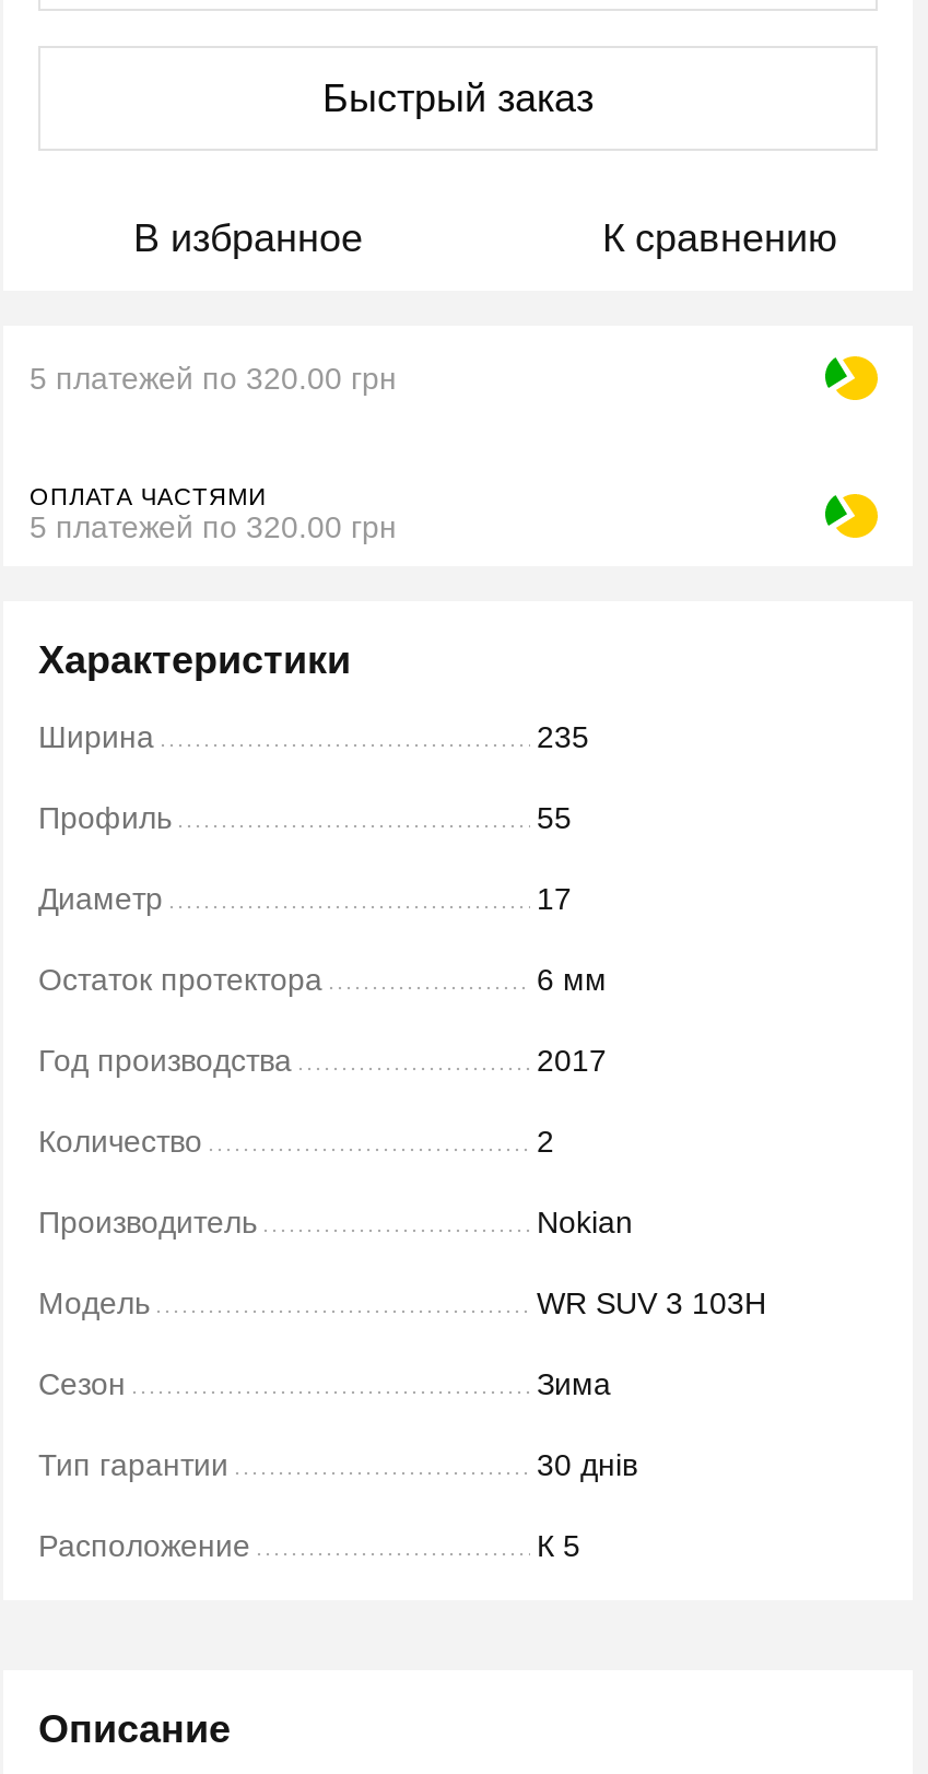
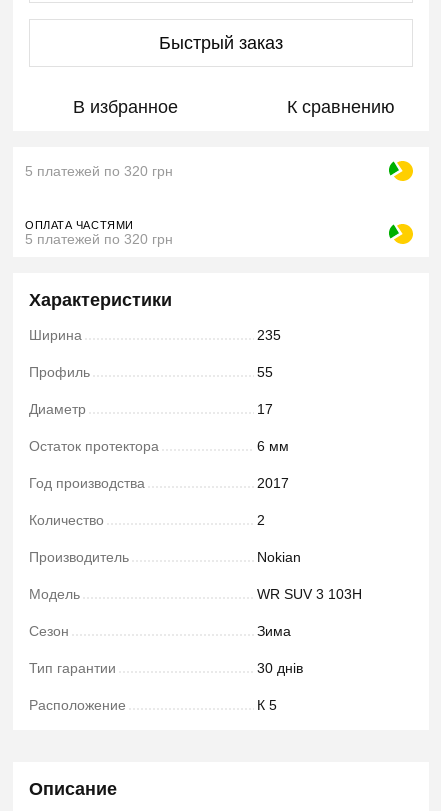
- 5 платежей по 320.00 грн
+ 5 платежей по 320 грн

- 5 платежей по 320.00 грн
+ 5 платежей по 320 грн
